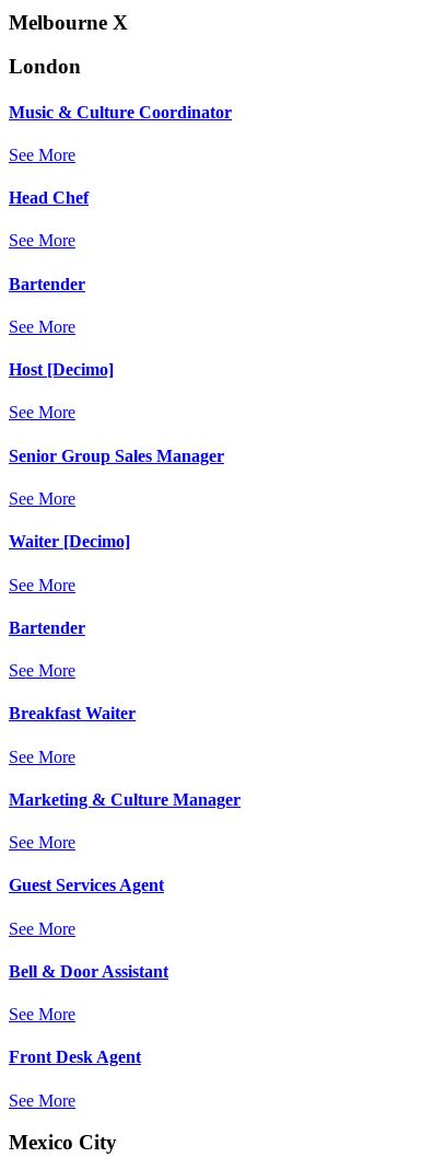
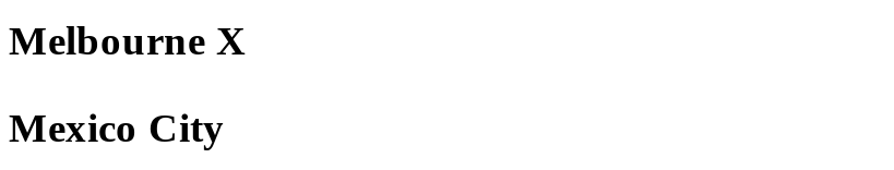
- London
- Music & Culture Coordinator
- See More
- Head Chef
- See More
- Bartender
- See More
- Host [Decimo]
- See More
- Senior Group Sales Manager
- See More
- Waiter [Decimo]
- See More
- Bartender
- See More
- Breakfast Waiter
- See More
- Marketing & Culture Manager
- See More
- Guest Services Agent
- See More
- Bell & Door Assistant
- See More
- Front Desk Agent
- See More
